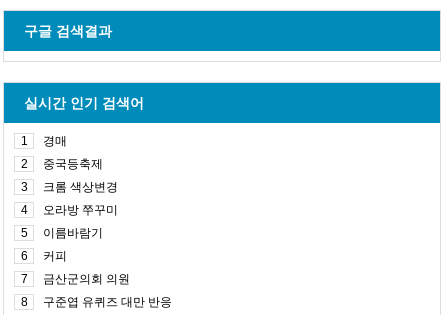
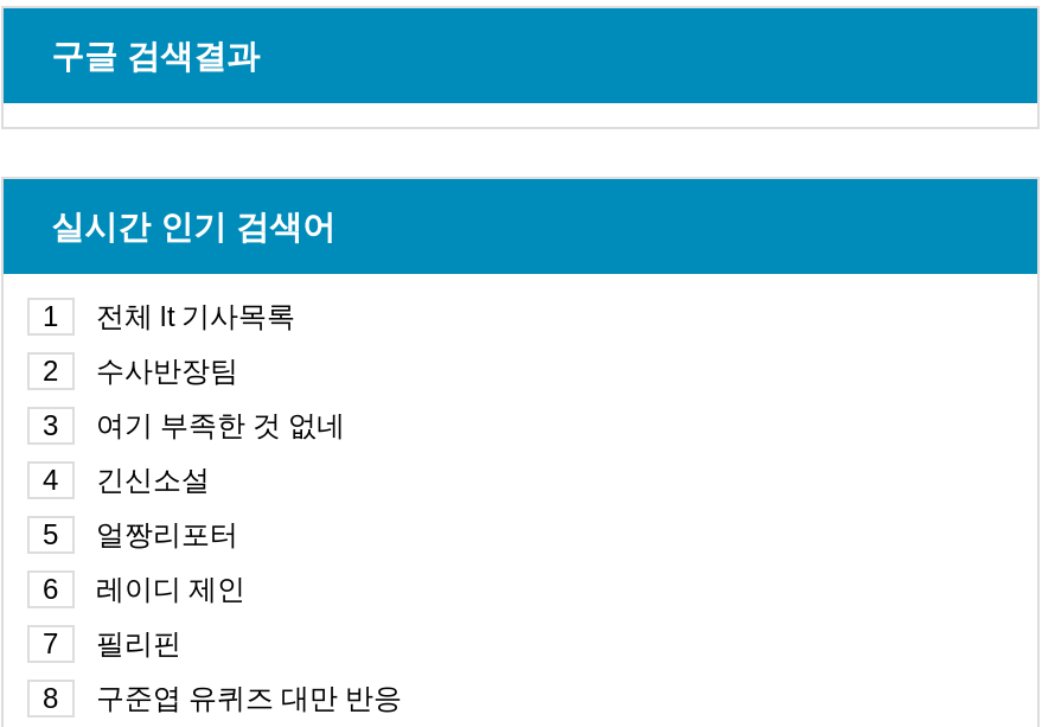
- 경매
+ 전체 lt 기사목록

- 중국등축제
+ 수사반장팀

- 크롬 색상변경
+ 여기 부족한 것 없네

- 오라방 쭈꾸미
+ 긴신소설

- 이름바람기
+ 얼짱리포터

- 커피
+ 레이디 제인

- 금산군의회 의원
+ 필리핀
